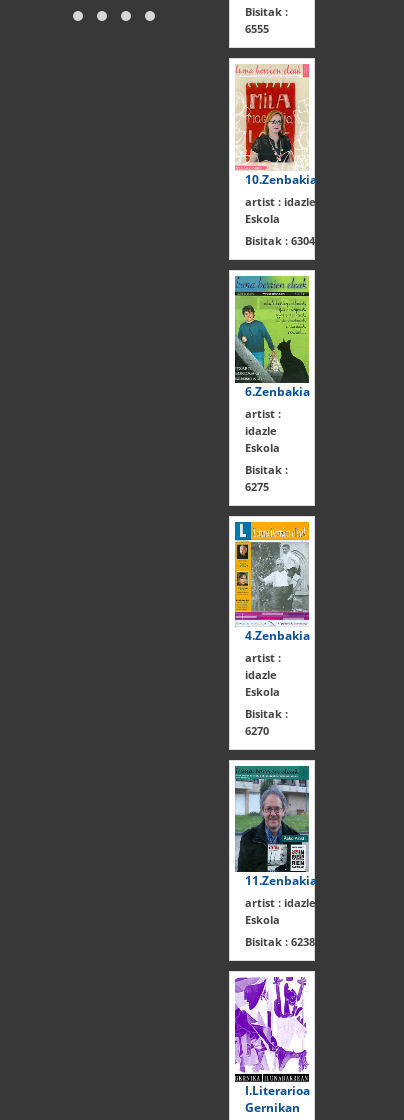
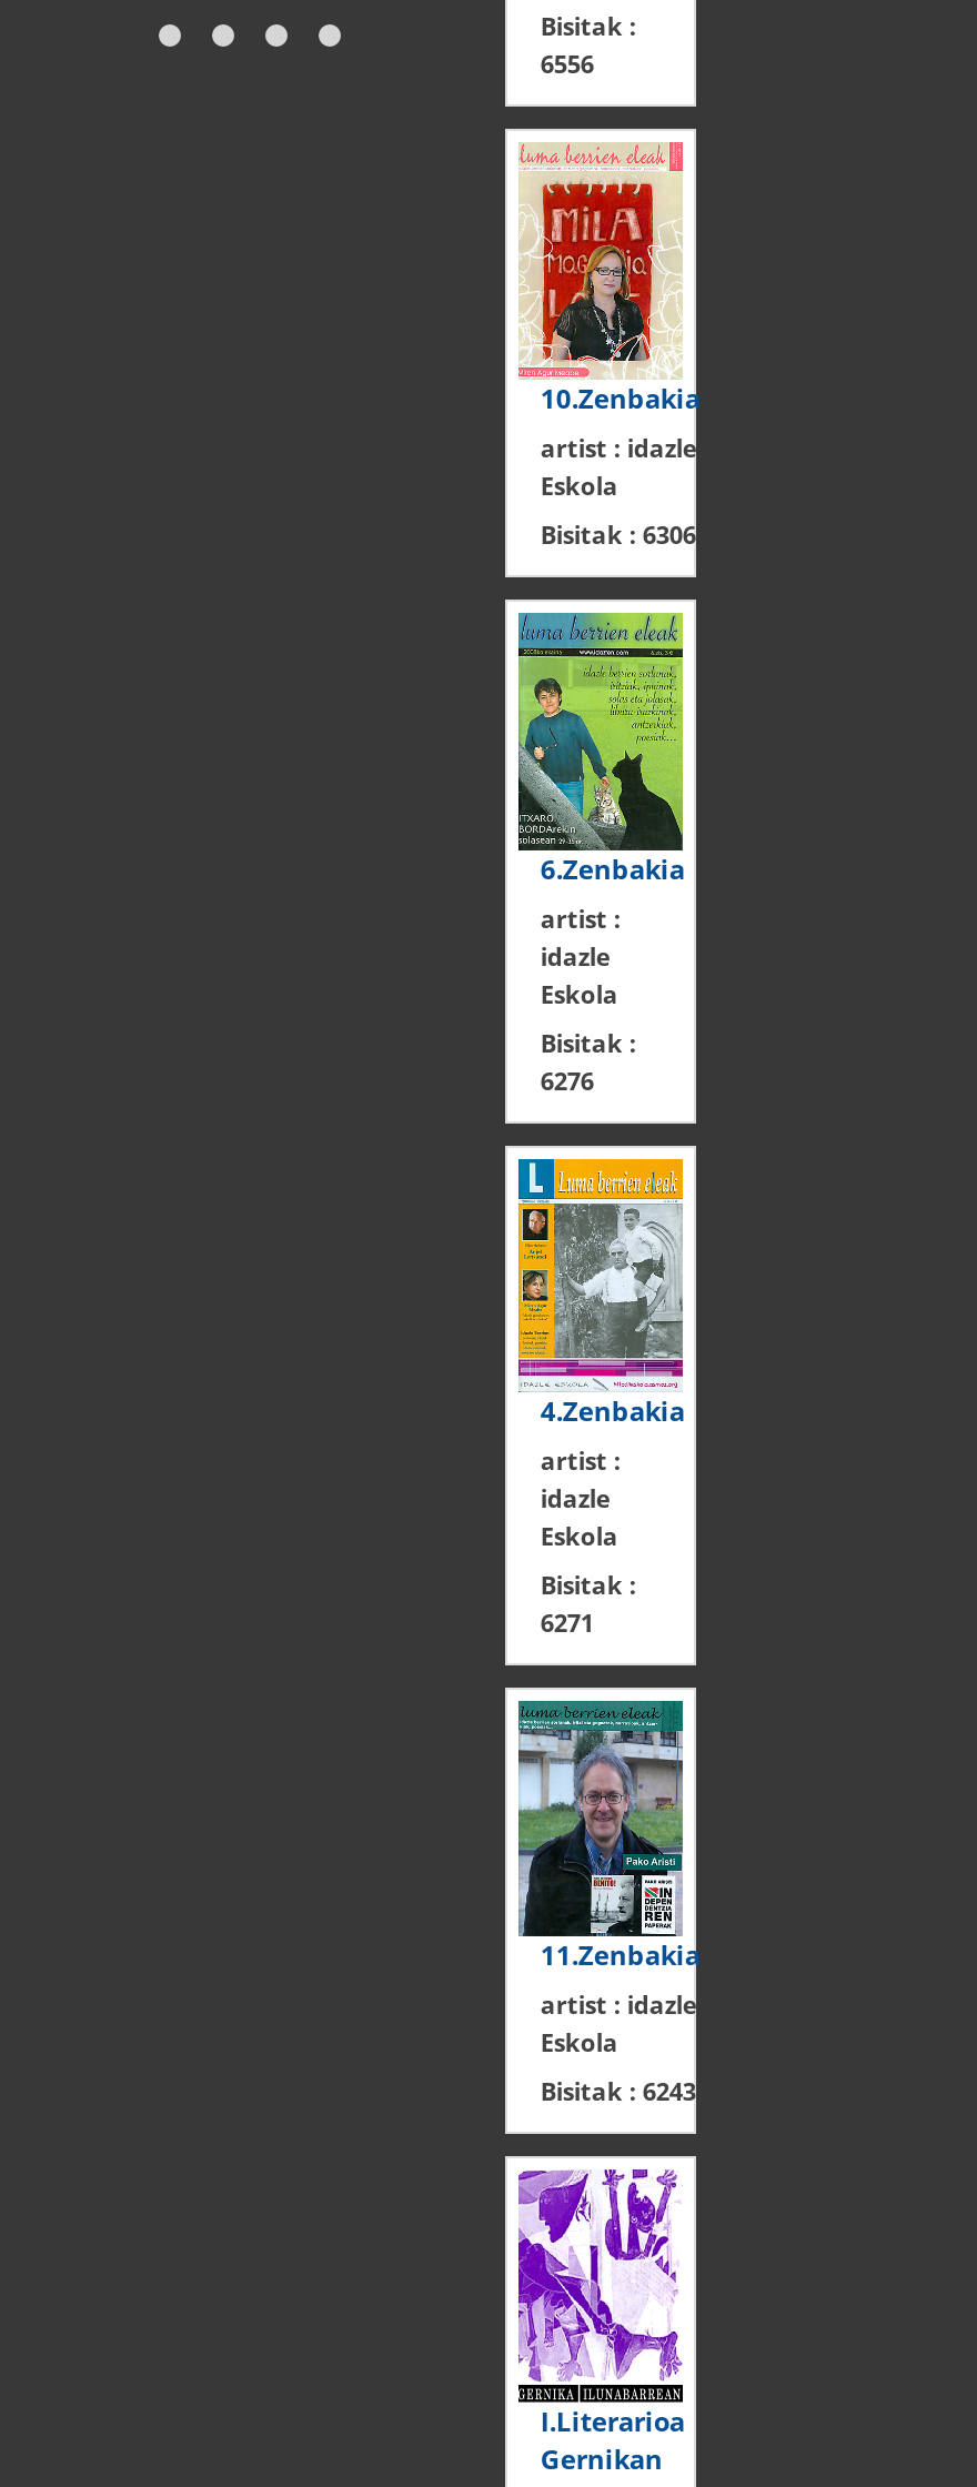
- 6555
+ 6556

- Bisitak : 6304
+ Bisitak : 6306

- 6275
+ 6276

- 6270
+ 6271

- Bisitak : 6238
+ Bisitak : 6243
